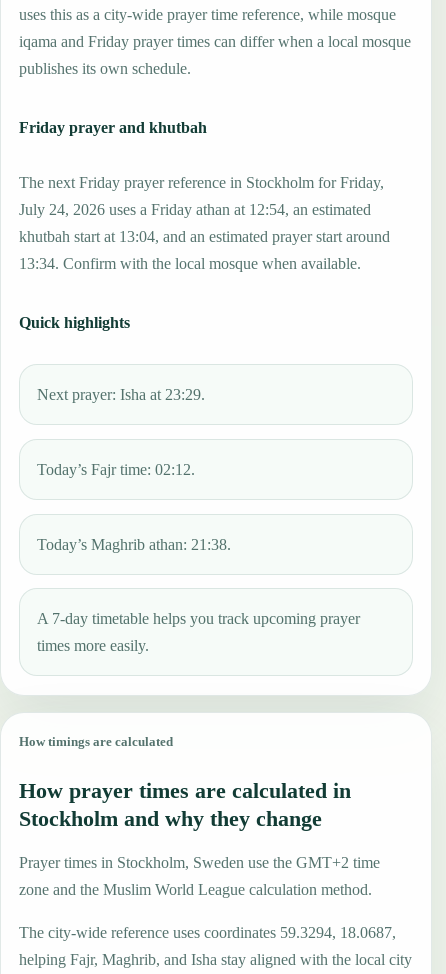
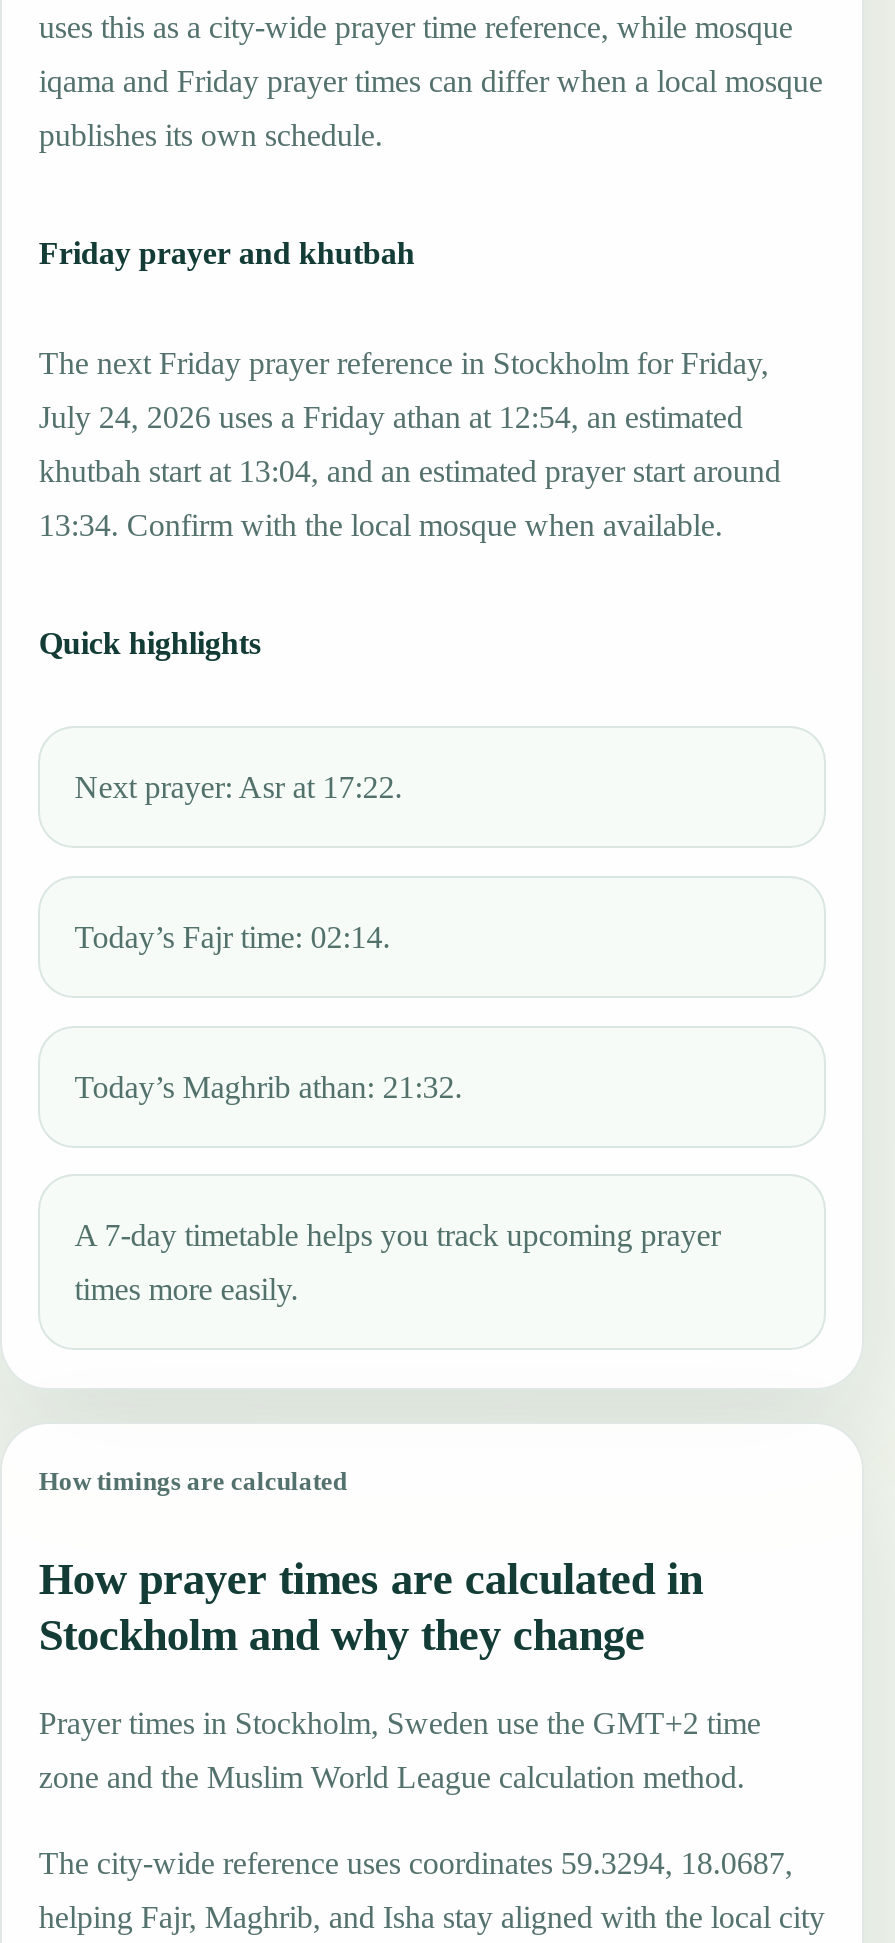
- Next prayer: Isha at 23:29.
+ Next prayer: Asr at 17:22.

- Today’s Fajr time: 02:12.
+ Today’s Fajr time: 02:14.

- Today’s Maghrib athan: 21:38.
+ Today’s Maghrib athan: 21:32.
